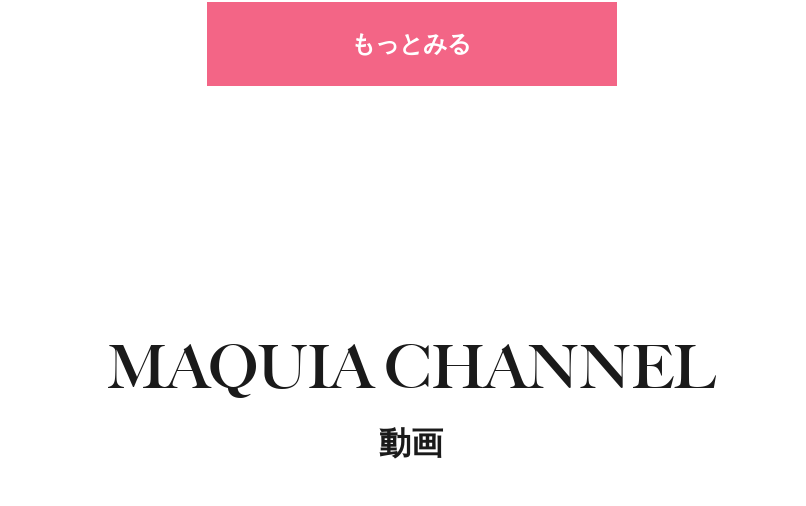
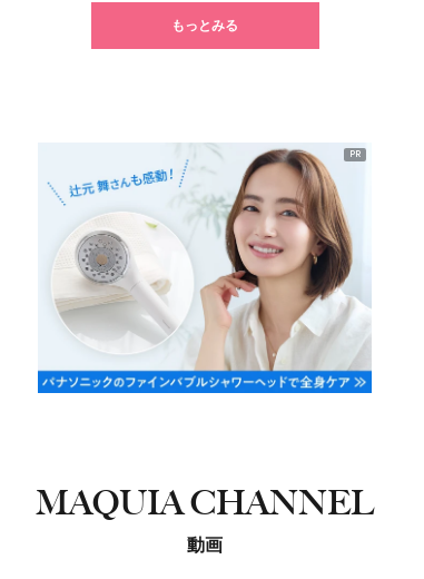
+ [image]
+ PR
